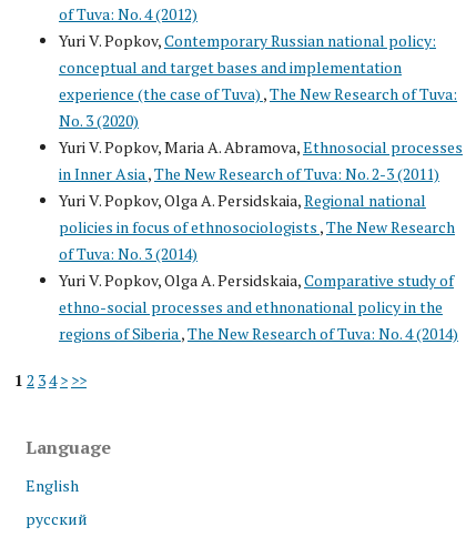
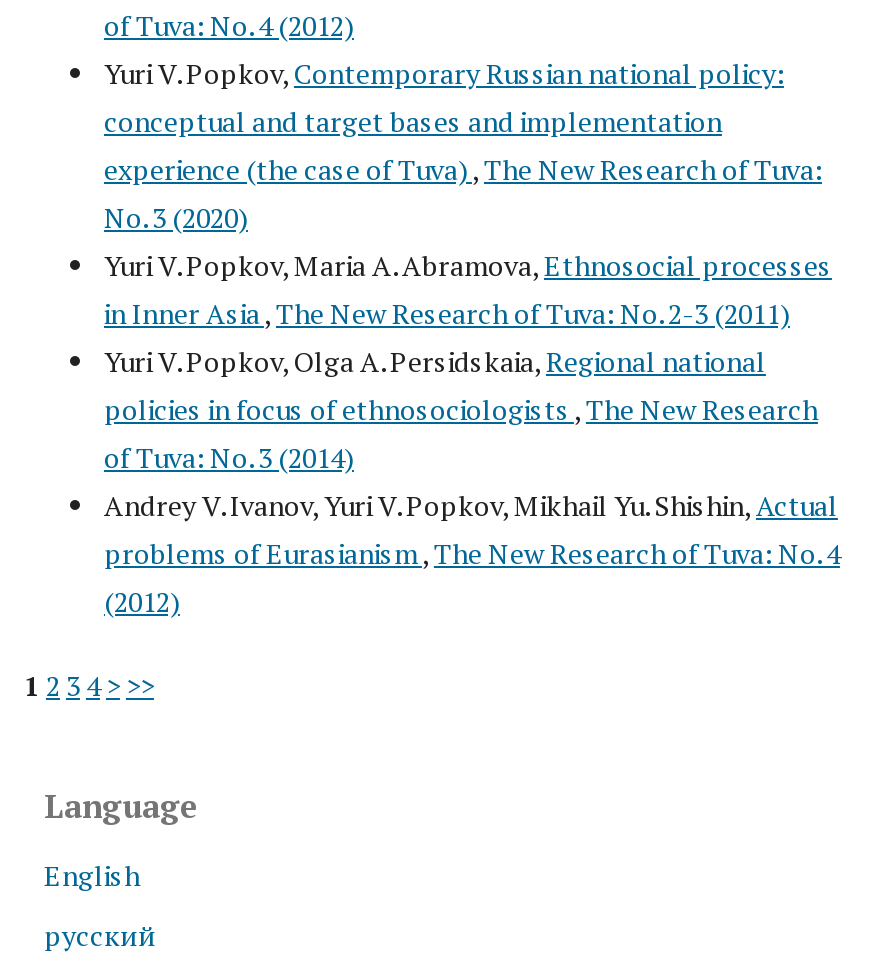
- Yuri V. Popkov, Olga A. Persidskaia, Comparative study of
- ethno-social processes and ethnonational policy in the
- regions of Siberia,The New Research of Tuva: No. 4 (2014)
+ Andrey V. Ivanov, Yuri V. Popkov, Mikhail Yu. Shishin,Actual
+ problems of Eurasianism,The New Research of Tuva: No. 4
+ (2012)
